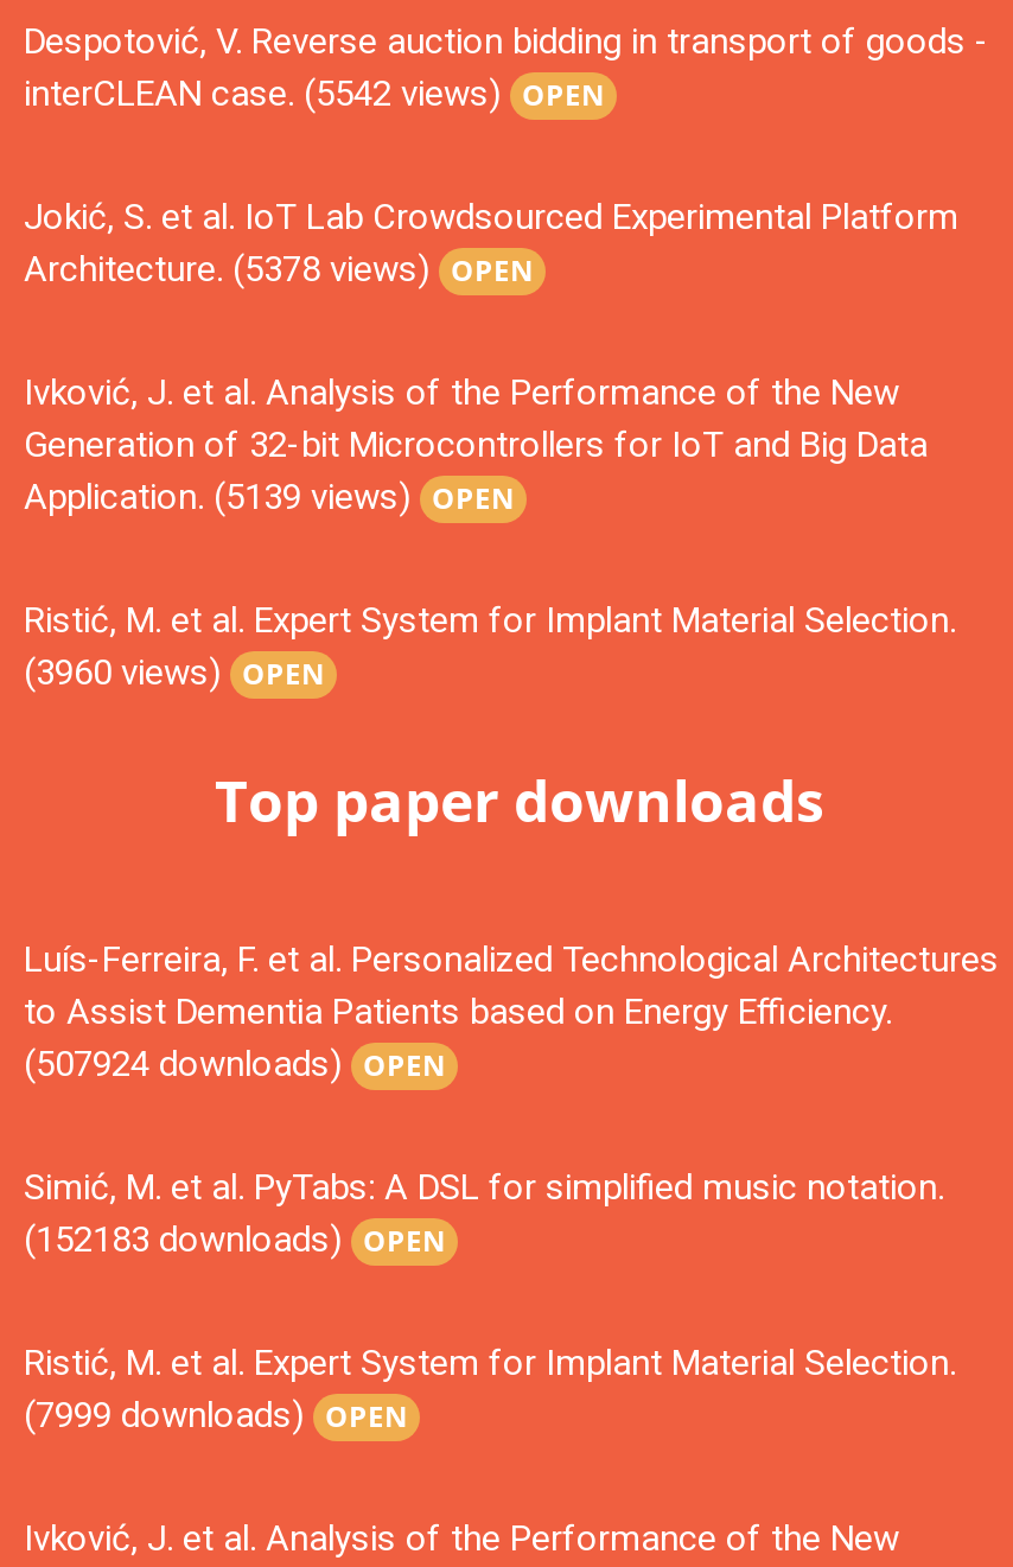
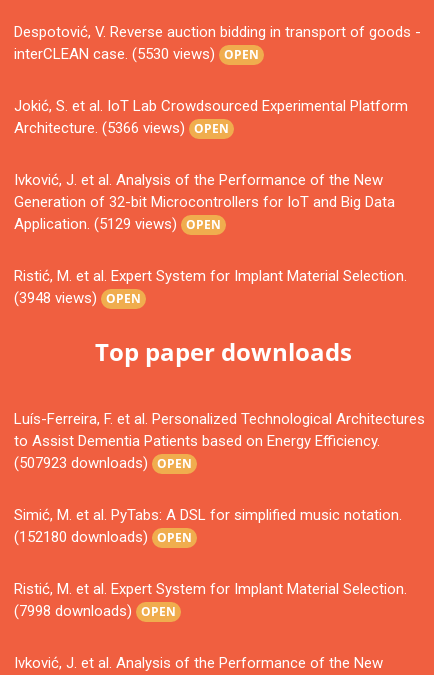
- interCLEAN case. (5542 views) OPEN
+ interCLEAN case. (5530 views) OPEN

- Architecture. (5378 views) OPEN
+ Architecture. (5366 views) OPEN

- Application. (5139 views) OPEN
+ Application. (5129 views) OPEN

- (3960 views) OPEN
+ (3948 views) OPEN

- (507924 downloads) OPEN
+ (507923 downloads) OPEN

- (152183 downloads) OPEN
+ (152180 downloads) OPEN

- (7999 downloads) OPEN
+ (7998 downloads) OPEN
